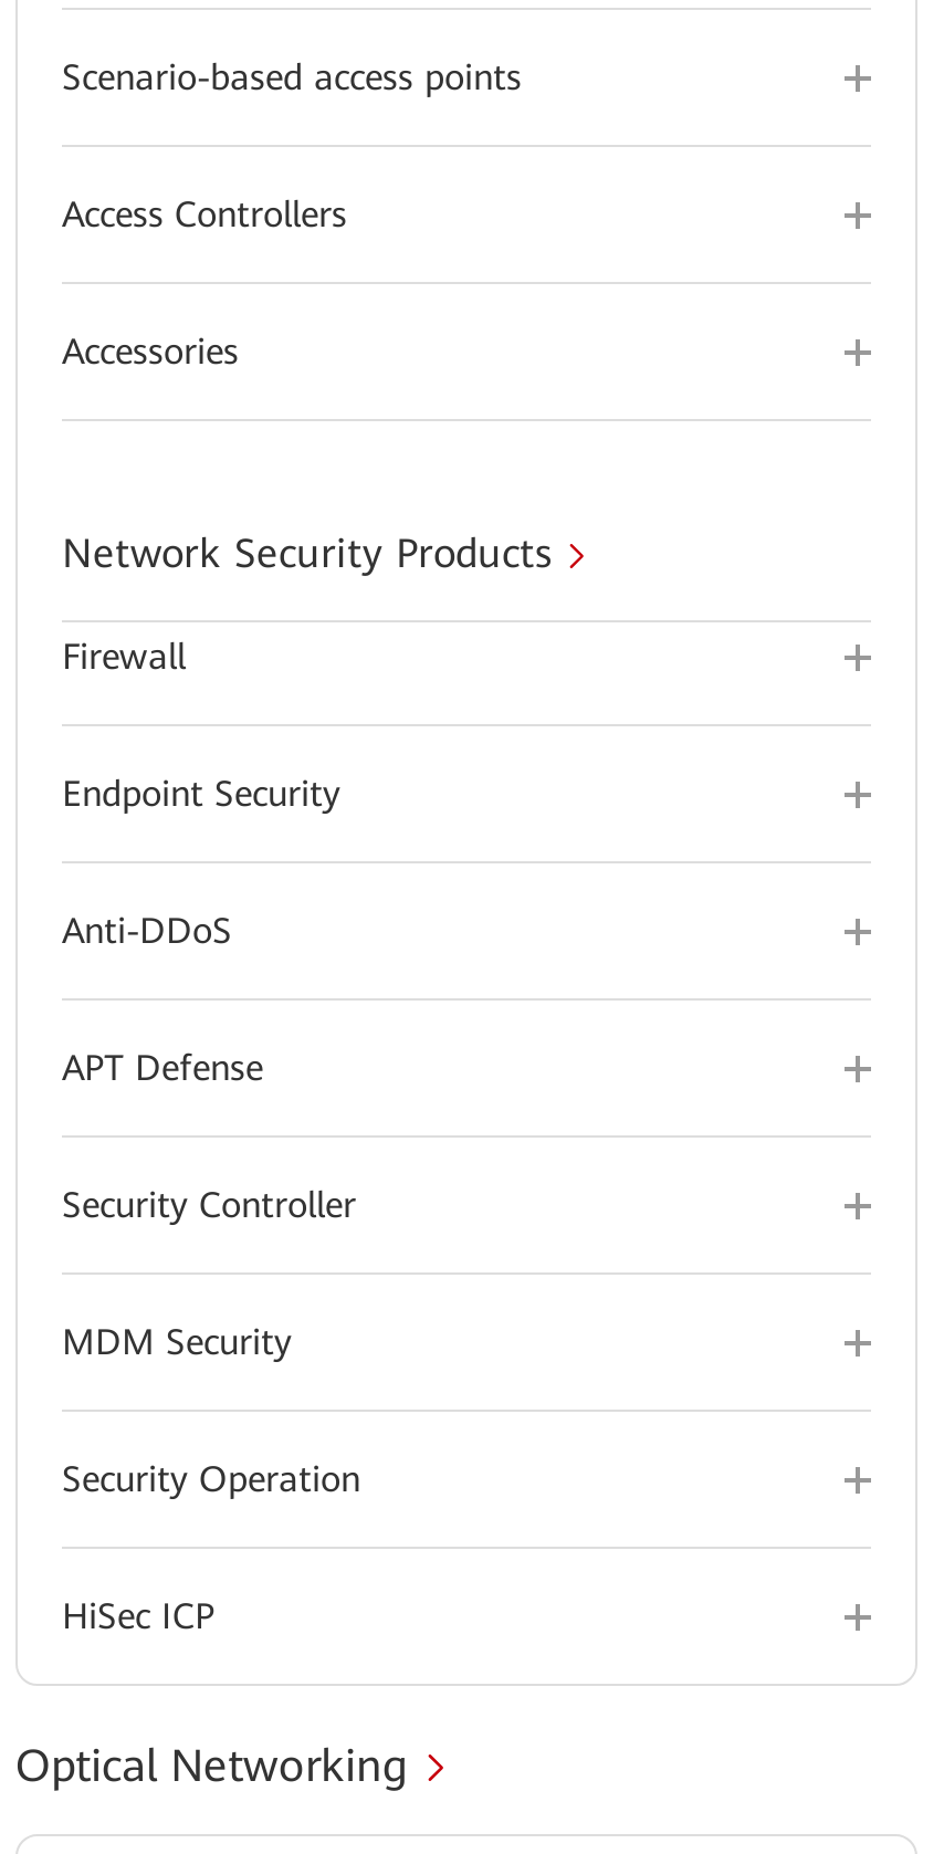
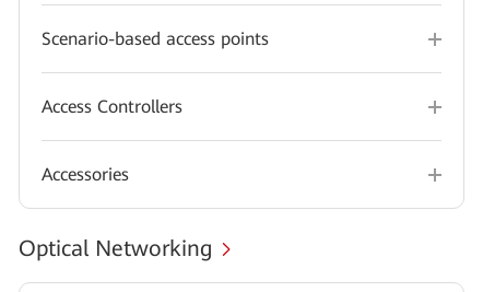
- Network Security Products
- Firewall
- Endpoint Security
- Anti-DDoS
- APT Defense
- Security Controller
- MDM Security
- Security Operation
- HiSec ICP
